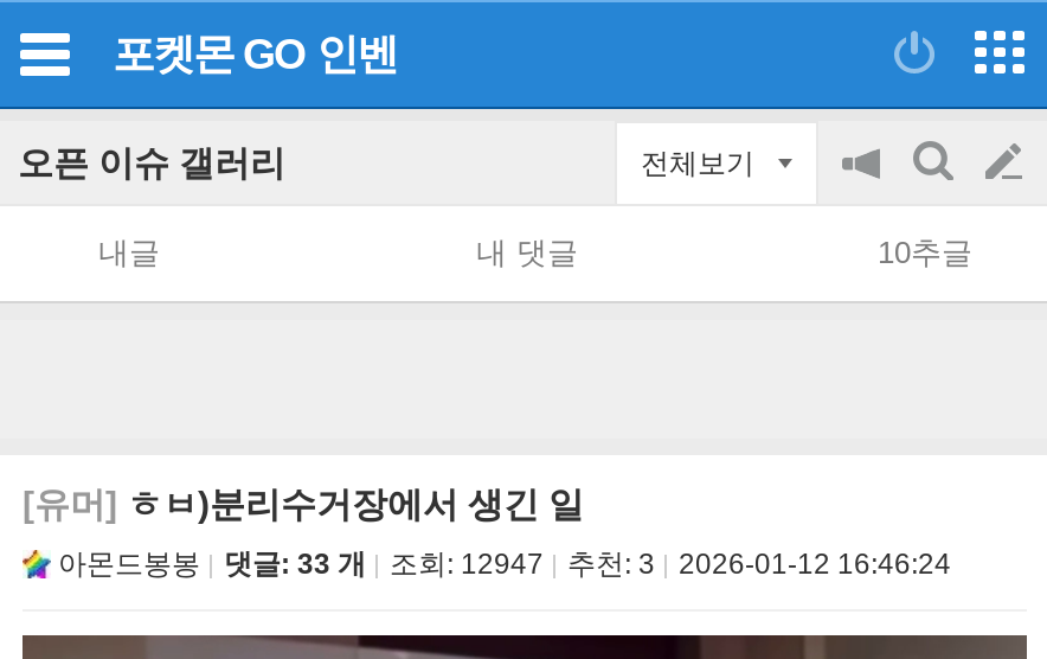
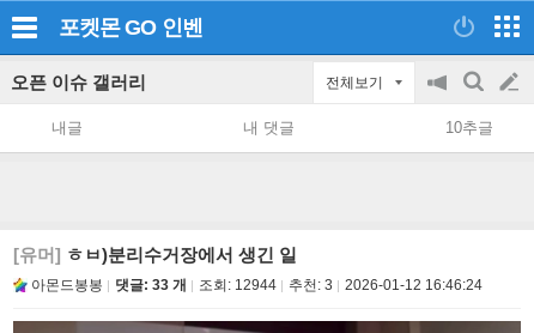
- 아몬드봉봉 댓글: 33 개 조회: 12947 추천: 3 2026-01-12 16:46:24
+ 아몬드봉봉 댓글: 33 개 조회: 12944 추천: 3 2026-01-12 16:46:24
